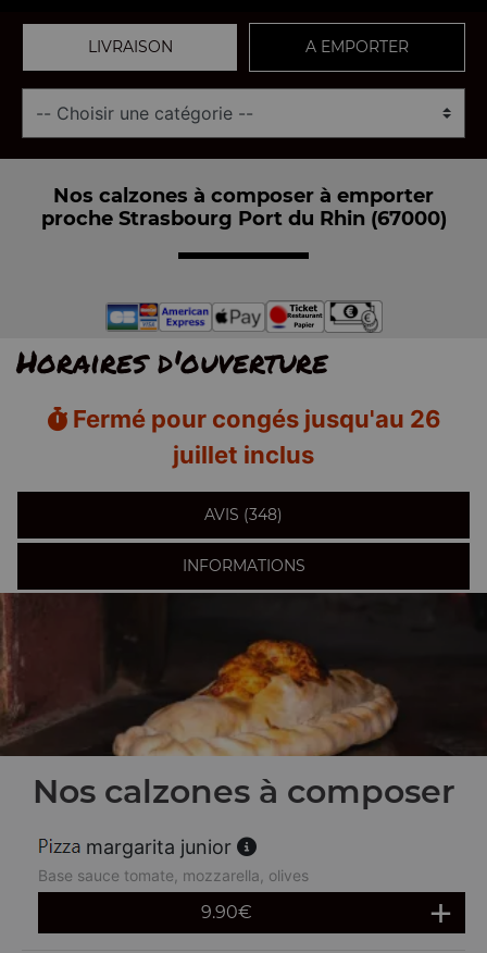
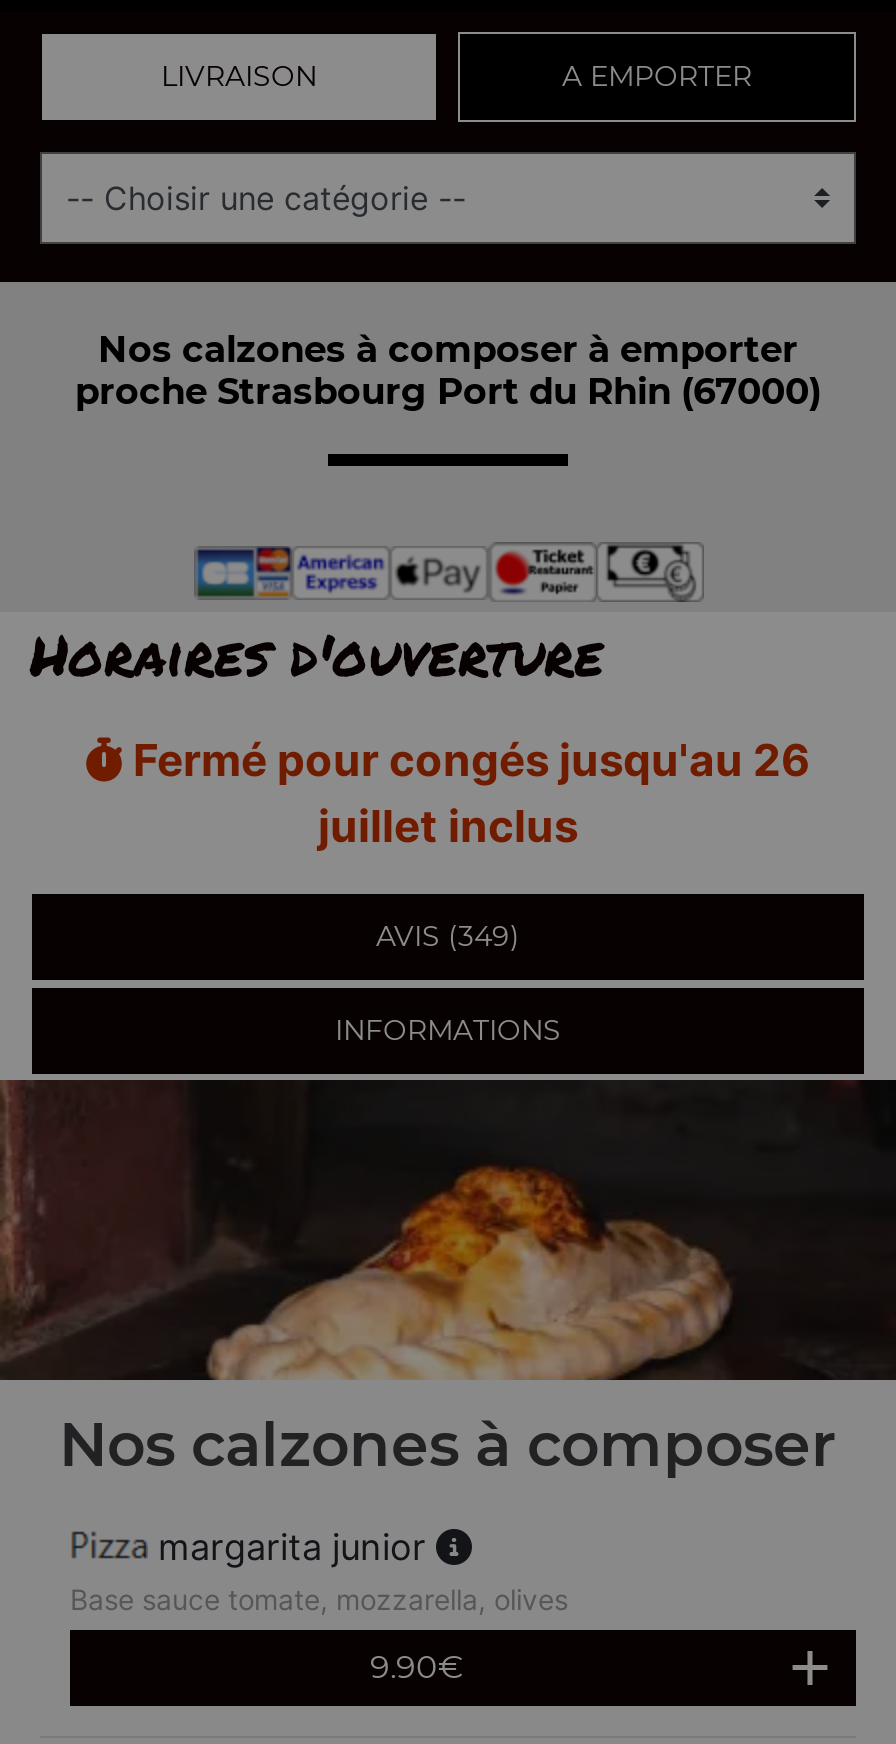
- AVIS (348)
+ AVIS (349)
